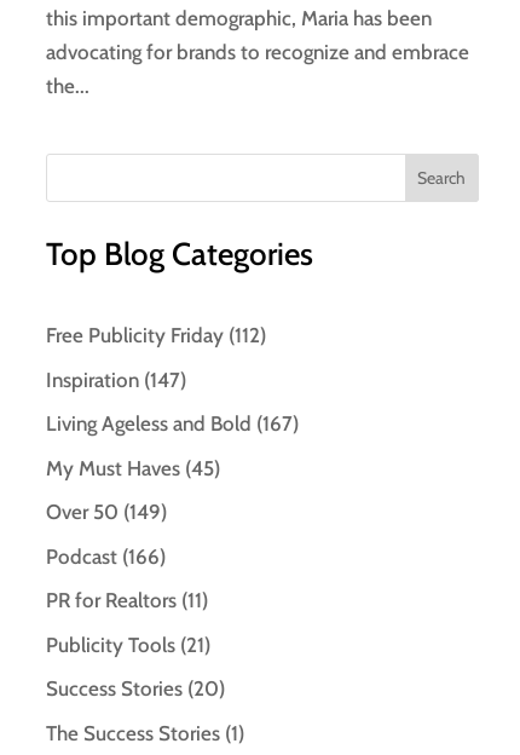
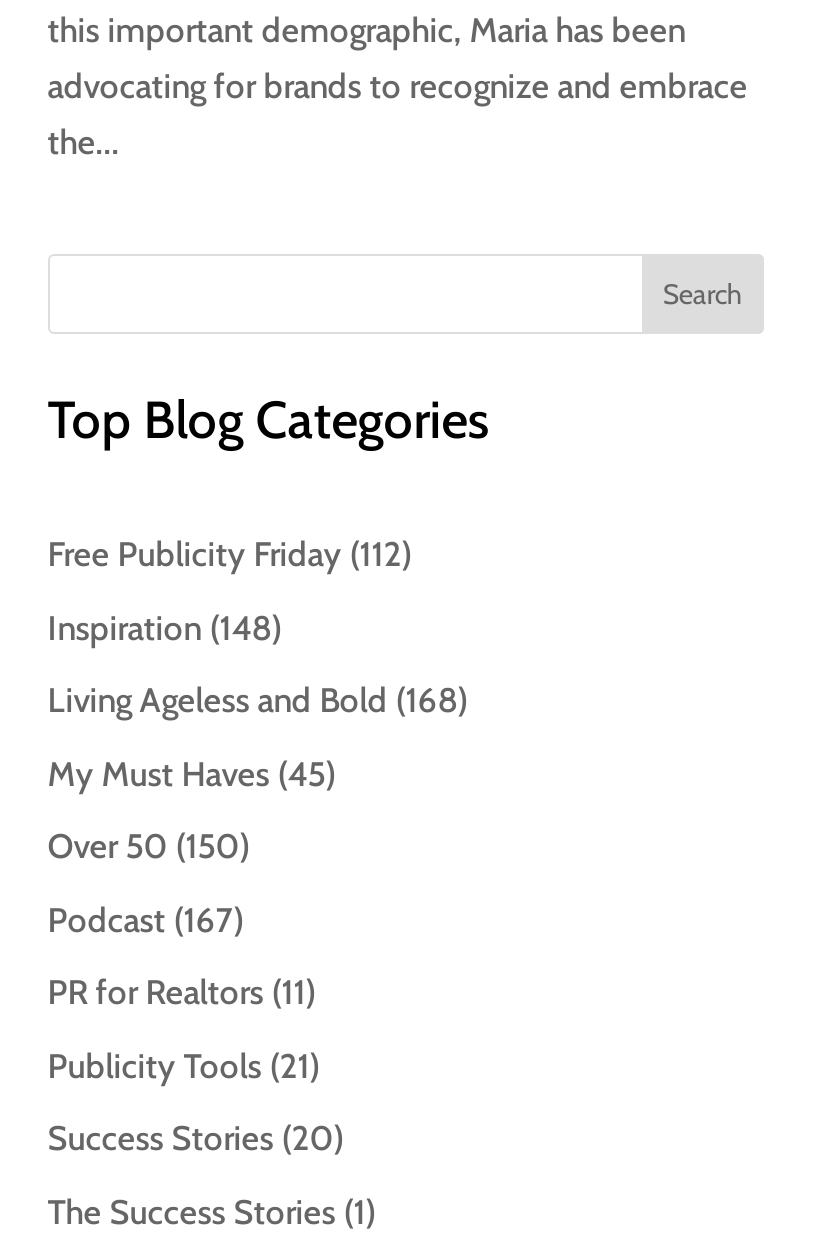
- Inspiration (147)
+ Inspiration (148)

- Living Ageless and Bold (167)
+ Living Ageless and Bold (168)

- Over 50 (149)
+ Over 50 (150)

- Podcast (166)
+ Podcast (167)
